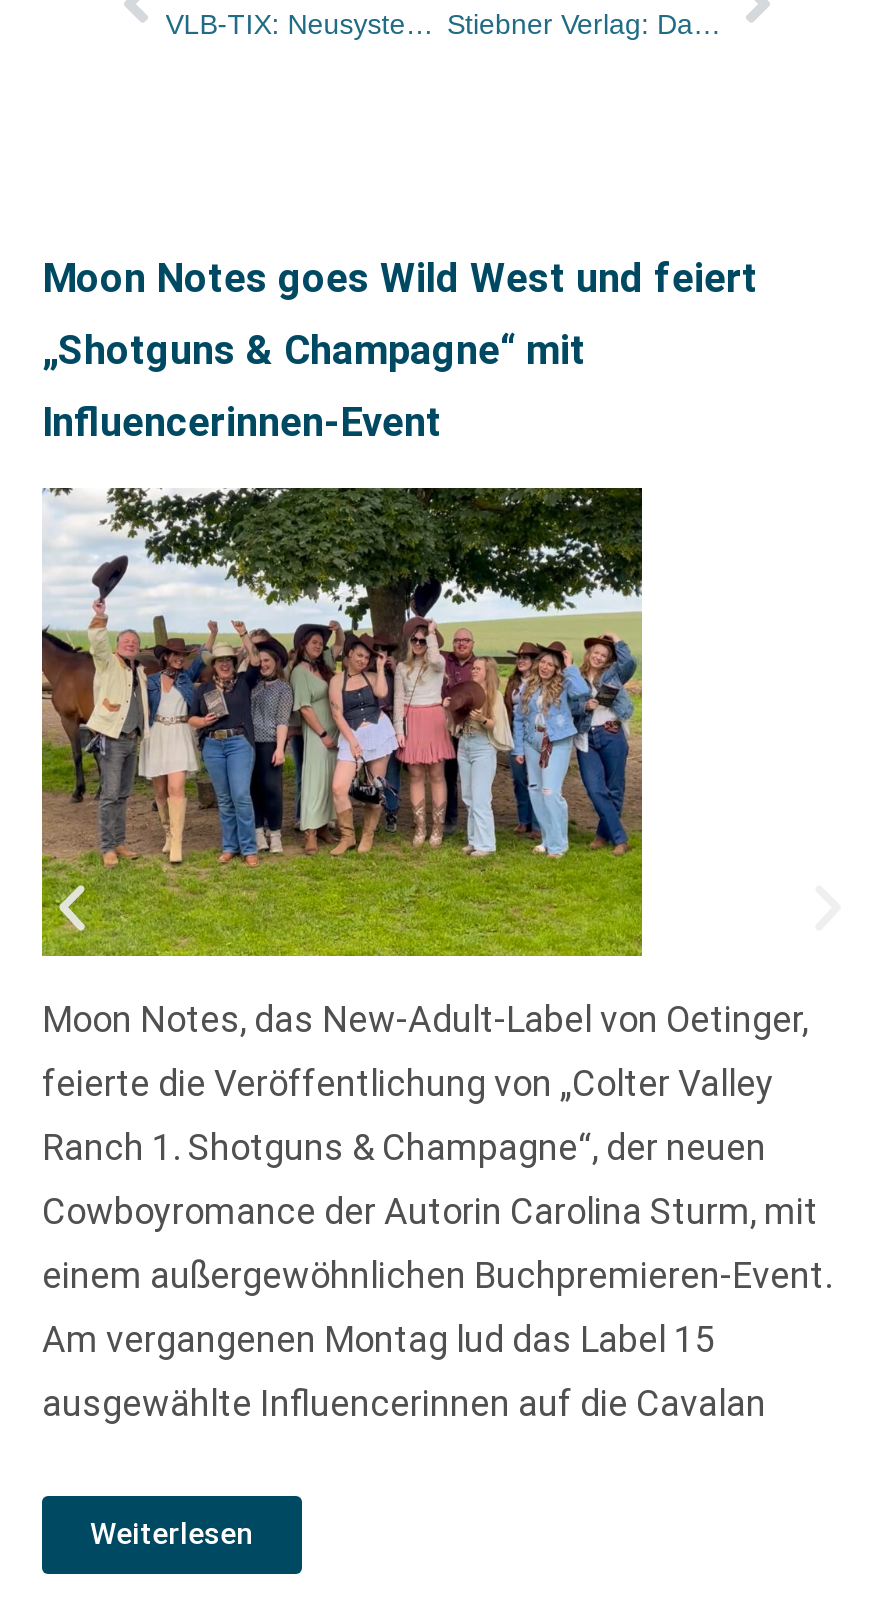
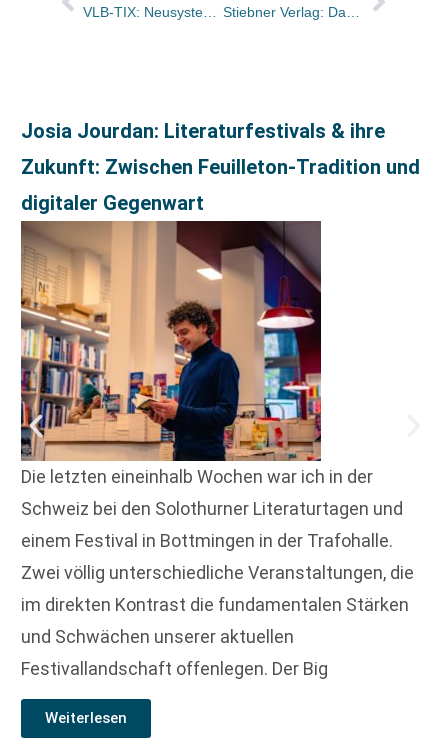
- Moon Notes goes Wild West und feiert
+ Josia Jourdan: Literaturfestivals & ihre

- „Shotguns & Champagne“ mit
+ Zukunft: Zwischen Feuilleton-Tradition und

- Influencerinnen-Event
+ digitaler Gegenwart

- [image]
+ [image]

- Moon Notes, das New-Adult-Label von Oetinger,
+ Die letzten eineinhalb Wochen war ich in der

- feierte die Veröffentlichung von „Colter Valley
+ Schweiz bei den Solothurner Literaturtagen und

- Ranch 1. Shotguns & Champagne“, der neuen
+ einem Festival in Bottmingen in der Trafohalle.

- Cowboyromance der Autorin Carolina Sturm, mit
+ Zwei völlig unterschiedliche Veranstaltungen, die

- einem außergewöhnlichen Buchpremieren-Event.
+ im direkten Kontrast die fundamentalen Stärken

- Am vergangenen Montag lud das Label 15
+ und Schwächen unserer aktuellen

- ausgewählte Influencerinnen auf die Cavalan
+ Festivallandschaft offenlegen. Der Big
